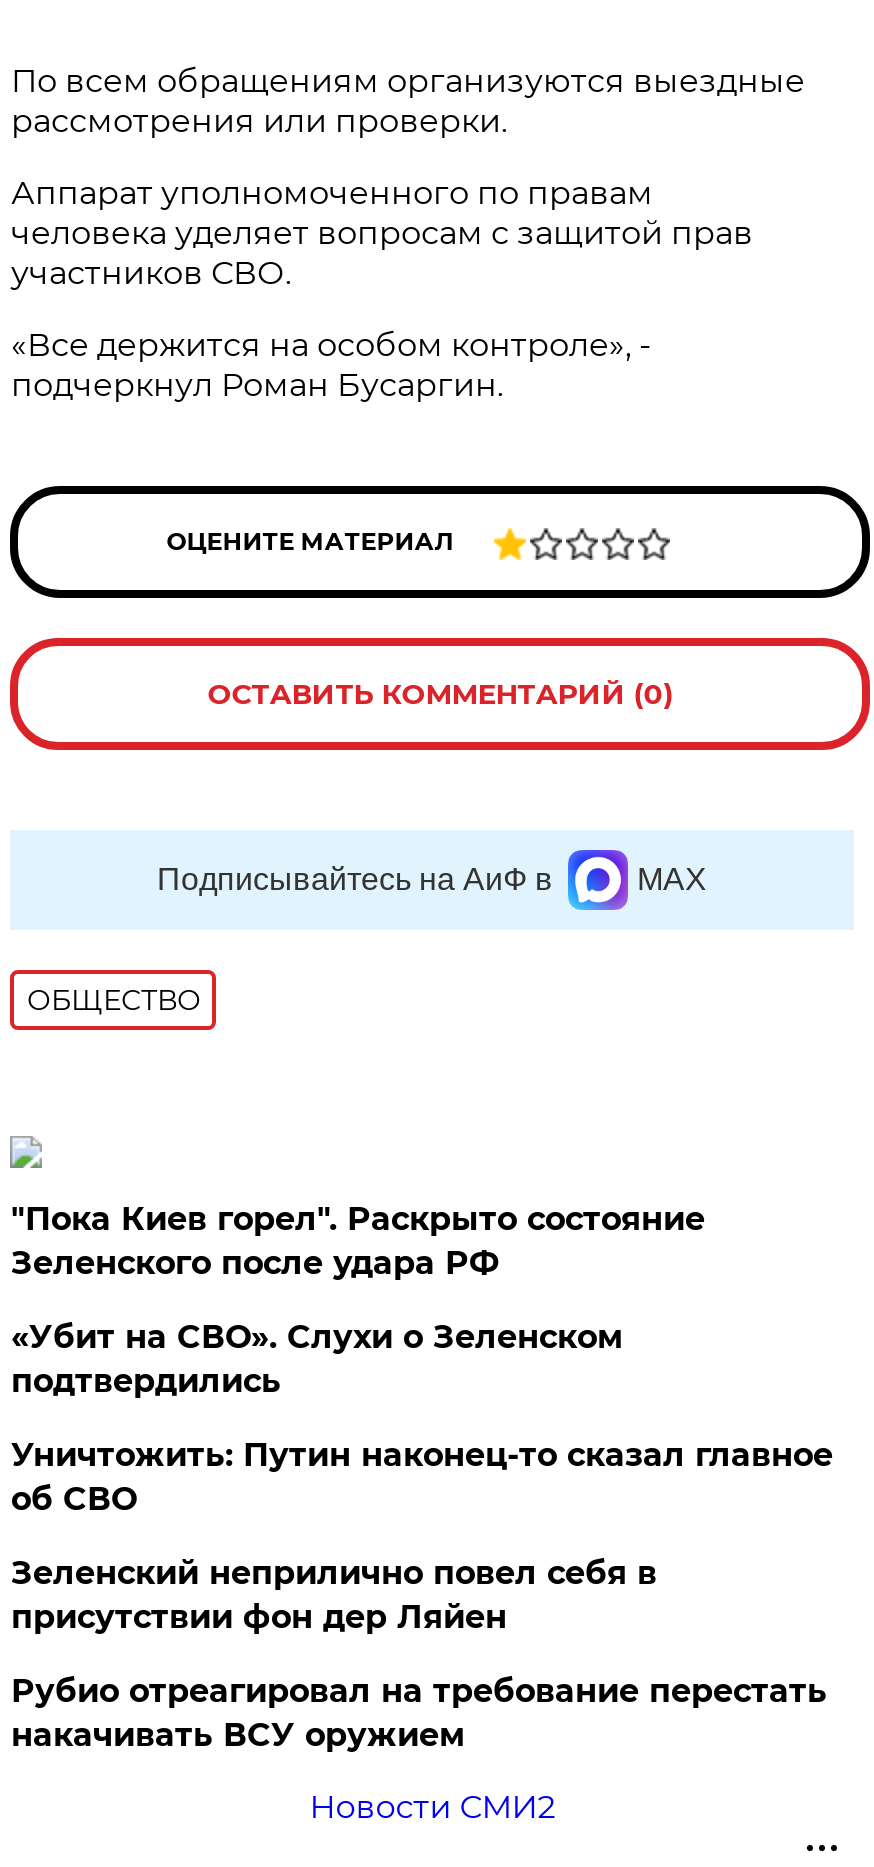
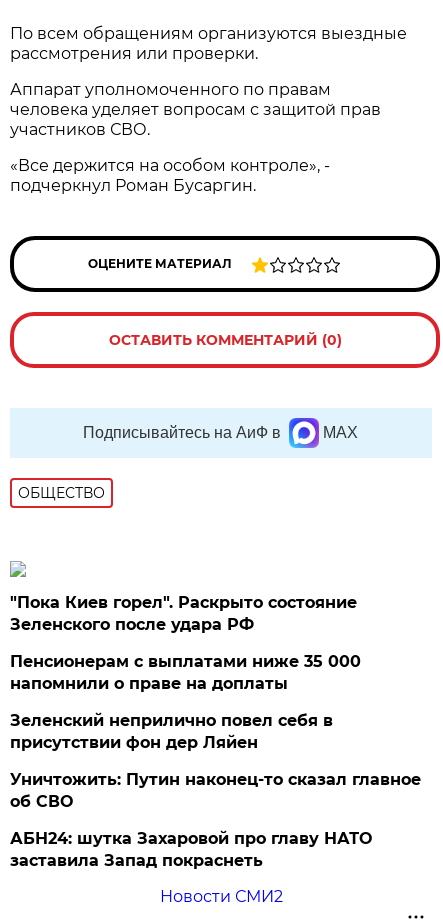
- «Убит на СВО». Слухи о Зеленском
- подтвердились
+ Пенсионерам с выплатами ниже 35 000
+ напомнили о праве на доплаты

moved down: Уничтожить: Путин наконец-то сказал главное | об СВО

moved up: Зеленский неприлично повел cебя в | присутствии фон дер Ляйен

- Рубио отреагировал на требование перестать
- накачивать ВСУ оружием
+ АБН24: шутка Захаровой про главу НАТО
+ заставила Запад покраснеть
